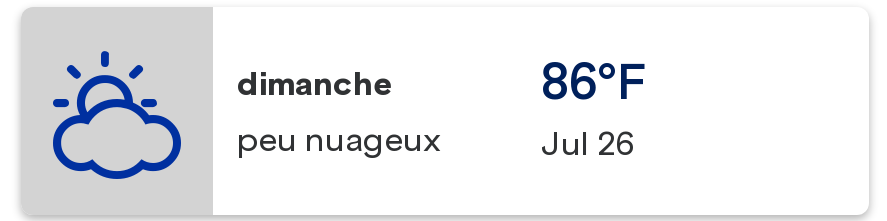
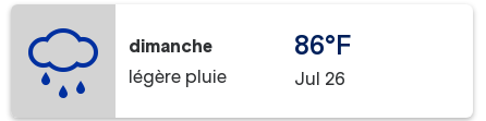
- [image]
- peu nuageux
+ [image]
+ légère pluie
